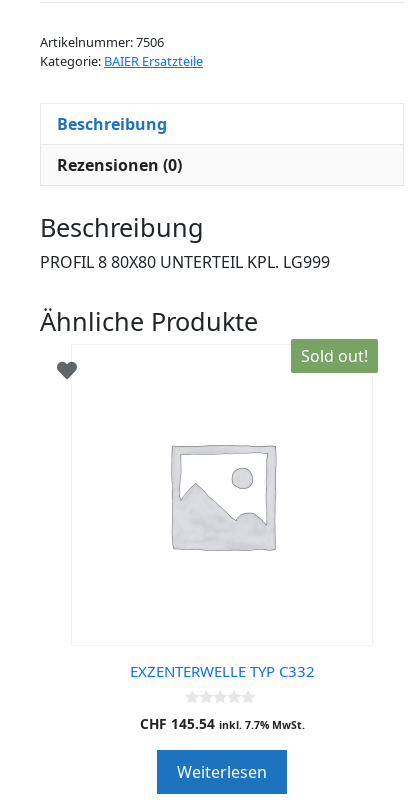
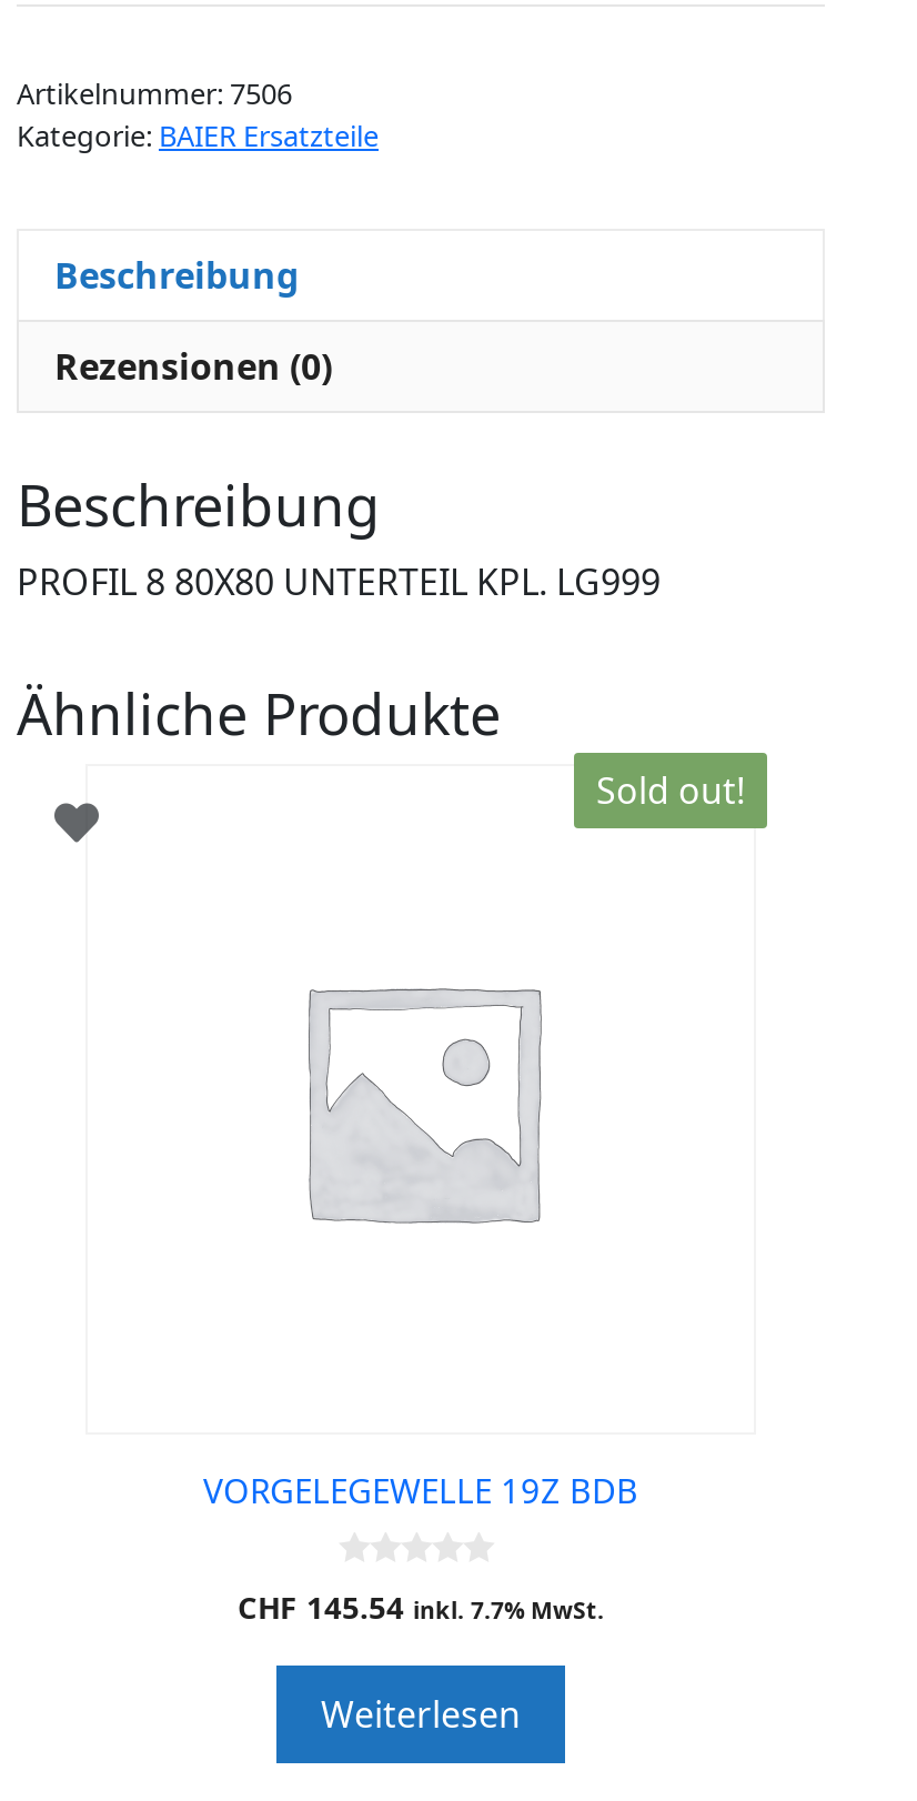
- EXZENTERWELLE TYP C332
+ VORGELEGEWELLE 19Z BDB
